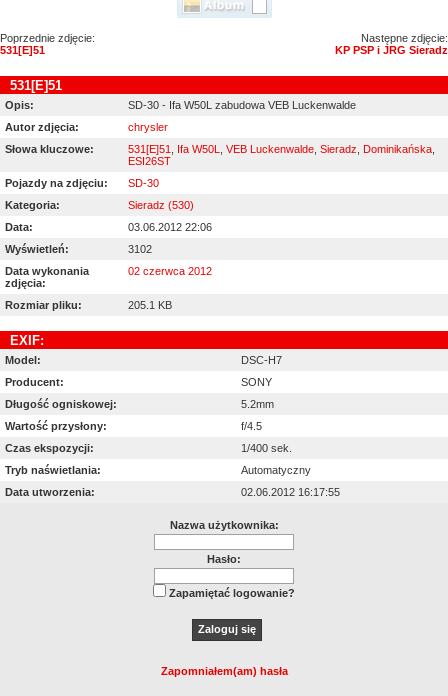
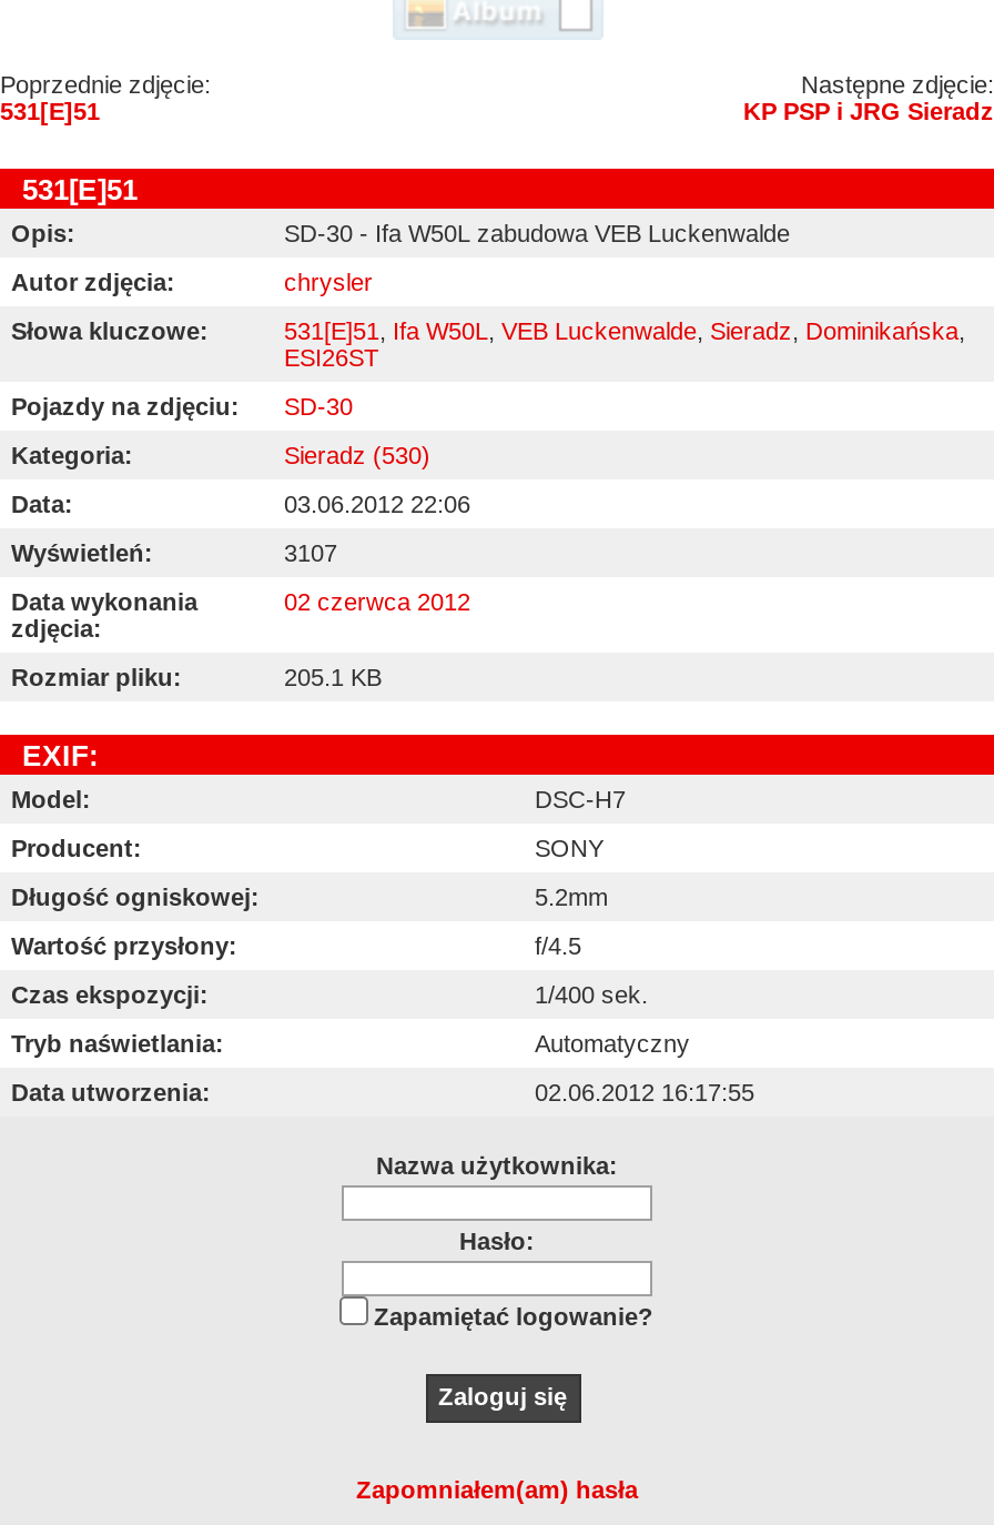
- 3102
+ 3107
